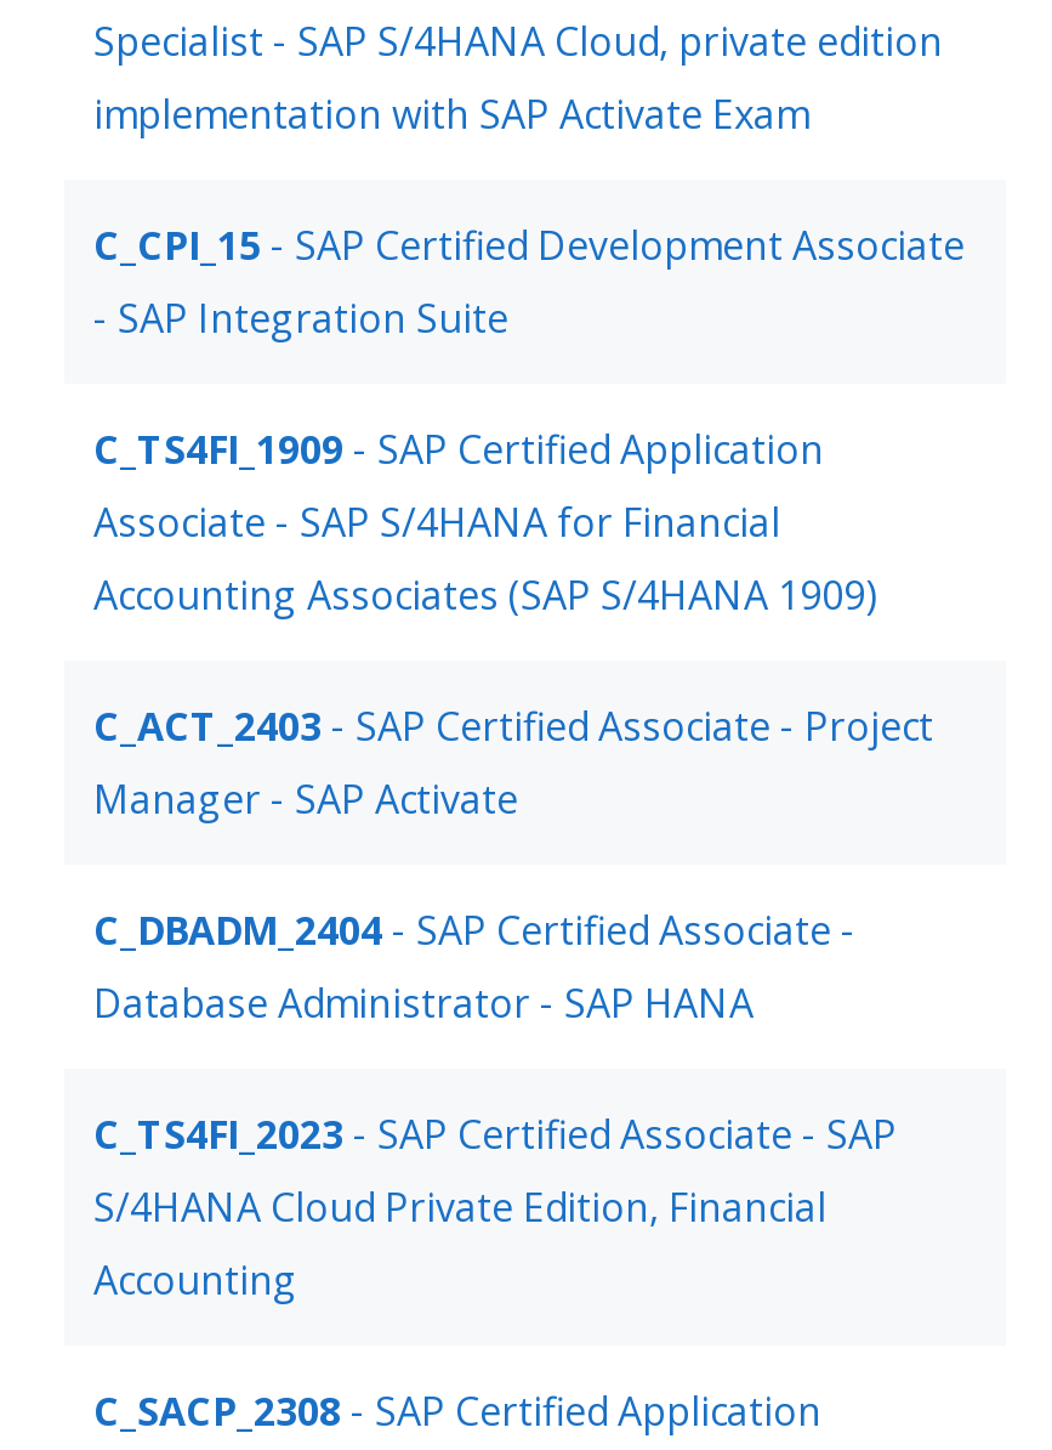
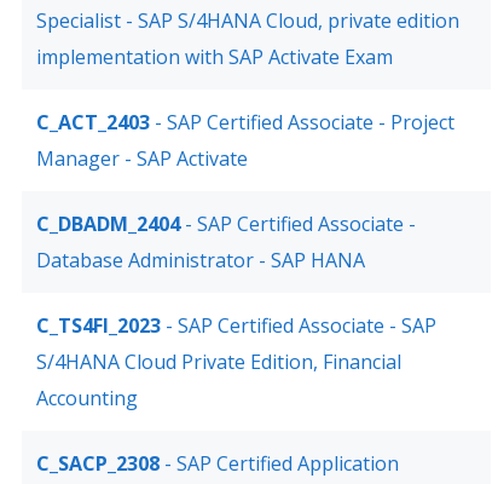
- C_CPI_15 - SAP Certified Development Associate
- - SAP Integration Suite
- C_TS4FI_1909 - SAP Certified Application
- Associate - SAP S/4HANA for Financial
- Accounting Associates (SAP S/4HANA 1909)
